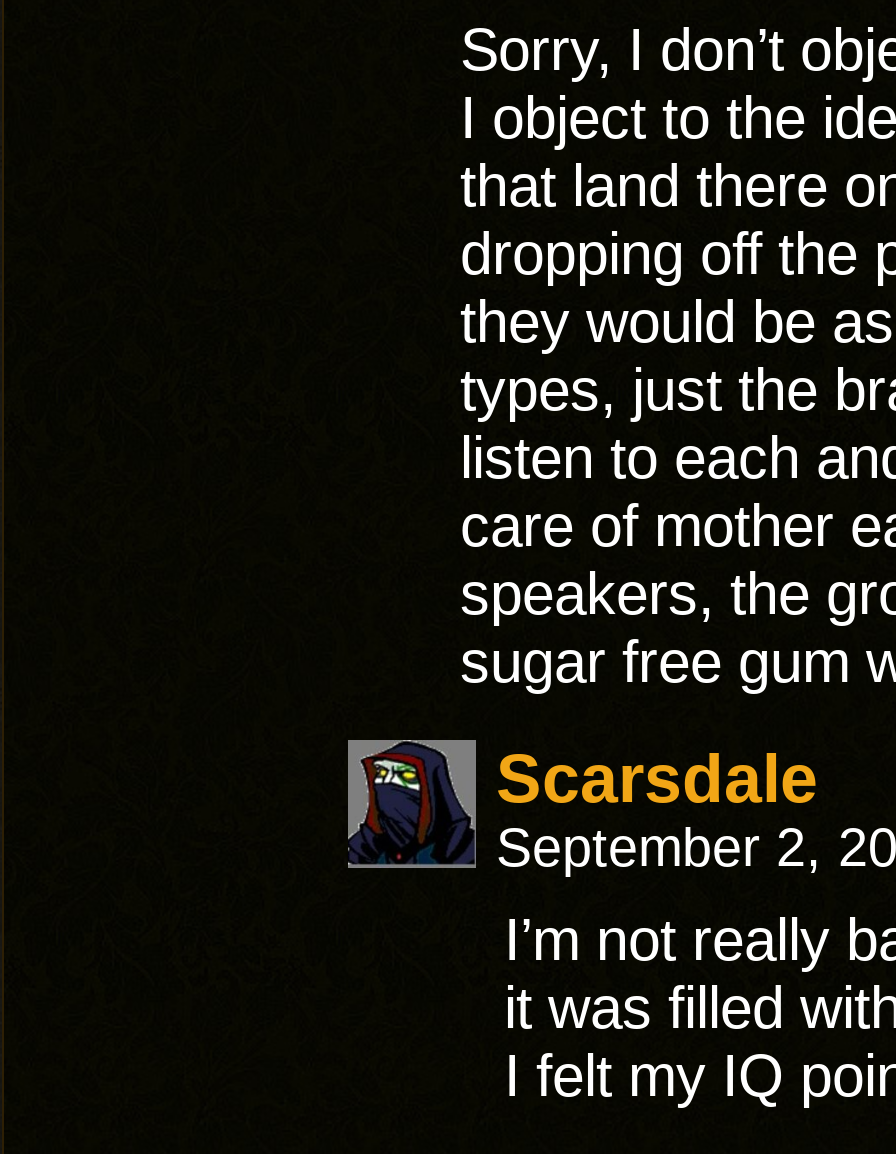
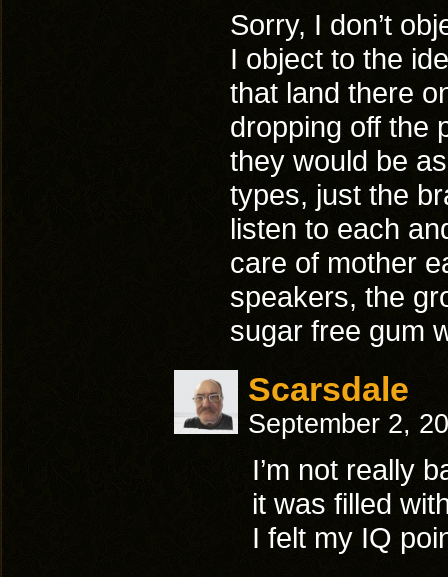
- [image]
+ [image]
